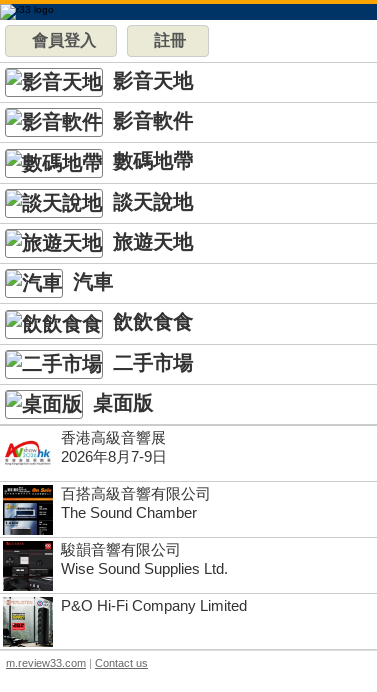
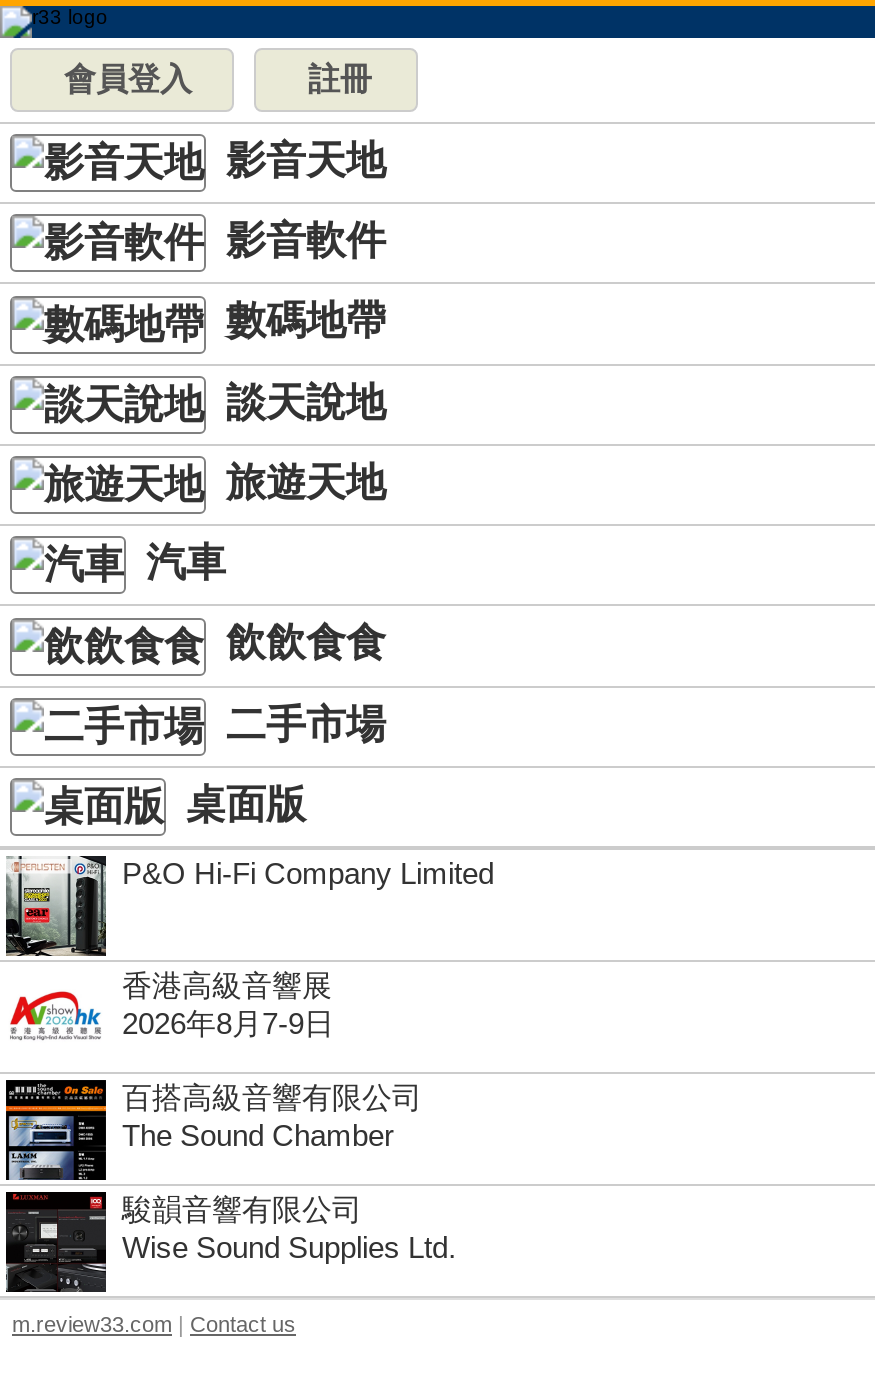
moved down: [image] | 香港高級音響展 | 2026年8月7-9日 | 百搭高級音響有限公司 | The Sound Chamber | 駿韻音響有限公司 | Wise Sound Supplies Ltd.

moved up: [image] | P&O Hi-Fi Company Limited
